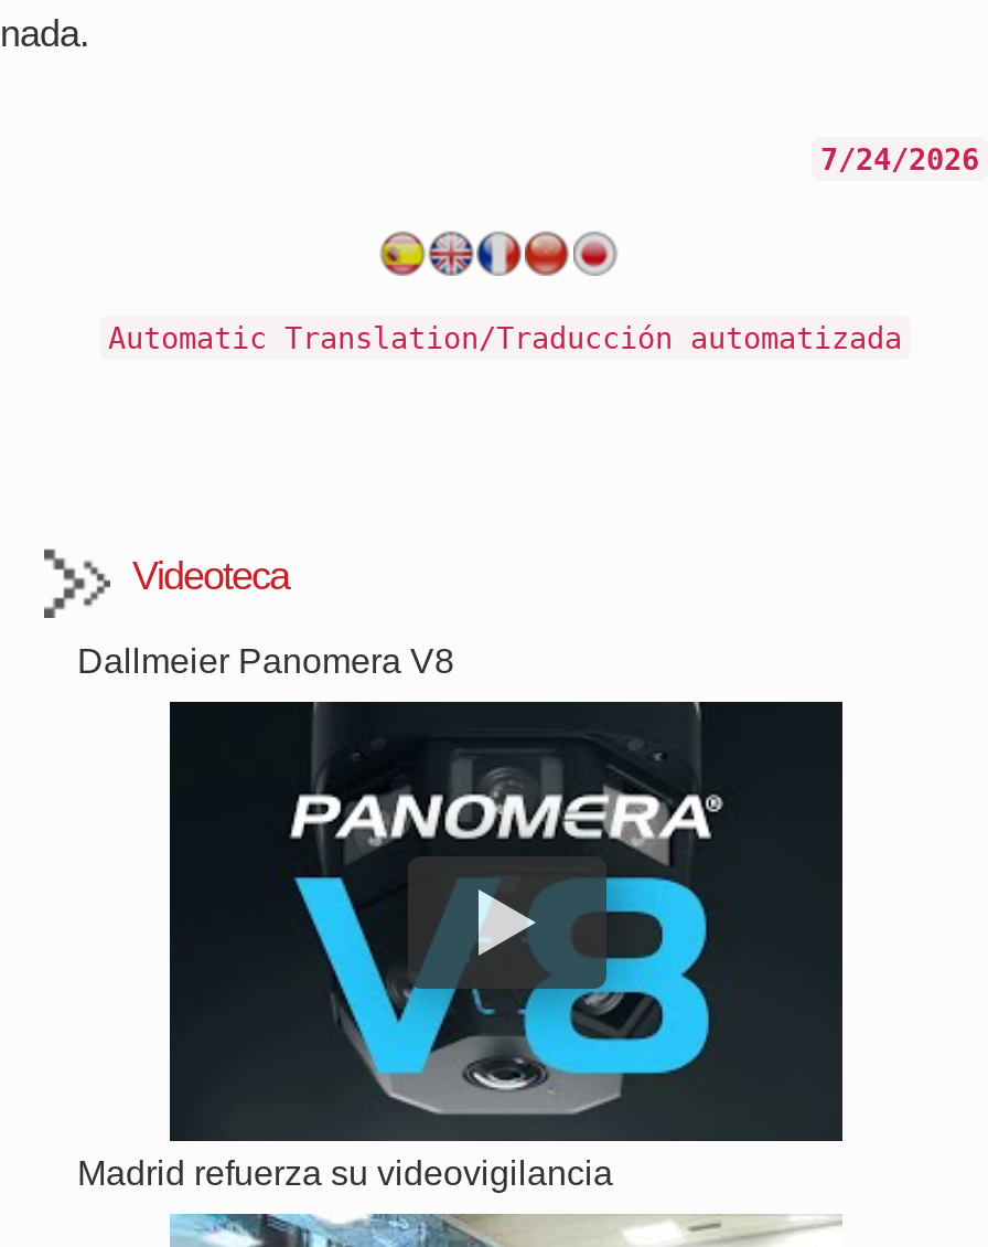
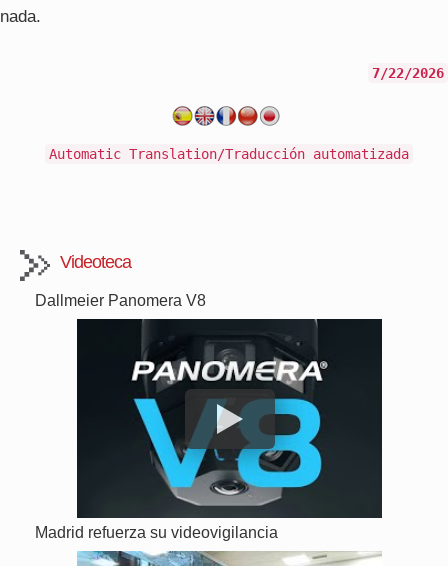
- 7/24/2026
+ 7/22/2026
